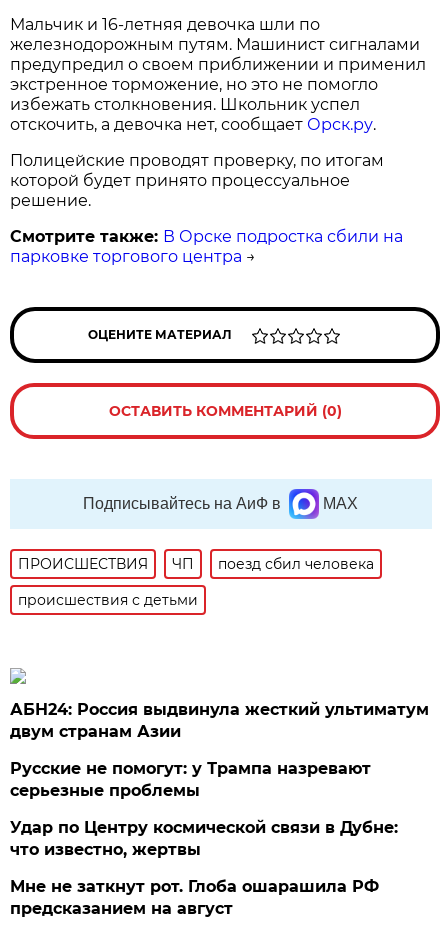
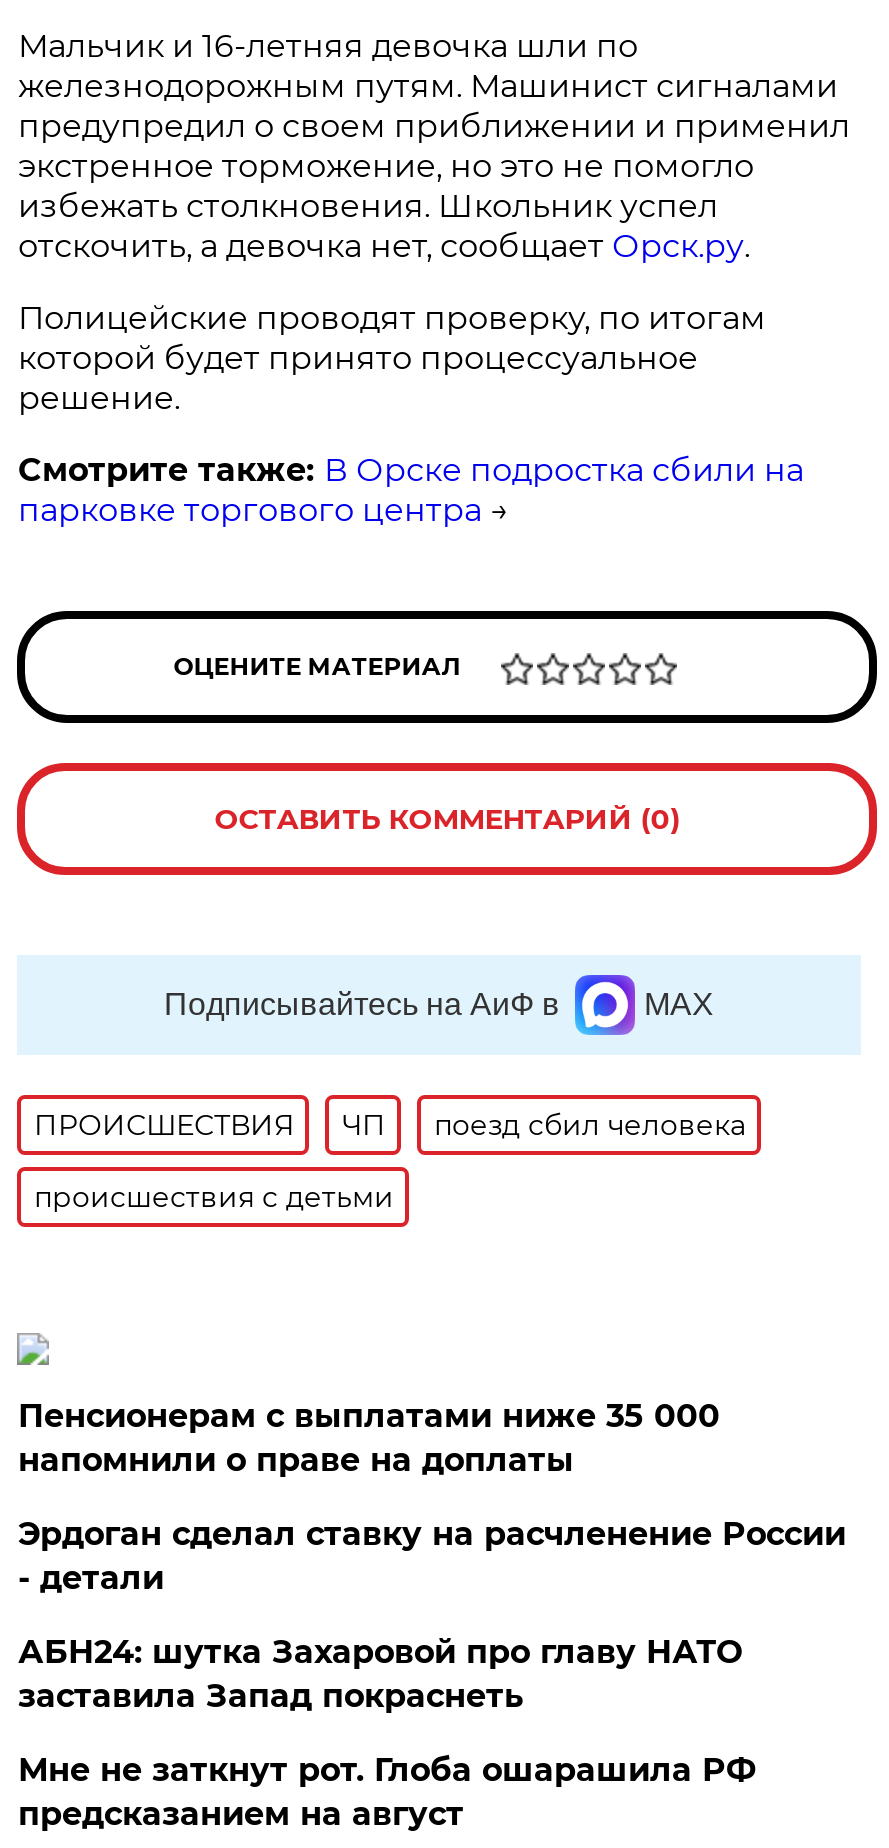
- АБН24: Россия выдвинула жесткий ультиматум
- двум странам Азии
+ Пенсионерам с выплатами ниже 35 000
+ напомнили о праве на доплаты

- Русские не помогут: у Трампа назревают
- серьезные проблемы
+ Эрдоган сделал ставку на расчленение России
+ - детали

- Удар по Центру космической связи в Дубне:
- что известно, жертвы
+ АБН24: шутка Захаровой про главу НАТО
+ заставила Запад покраснеть
